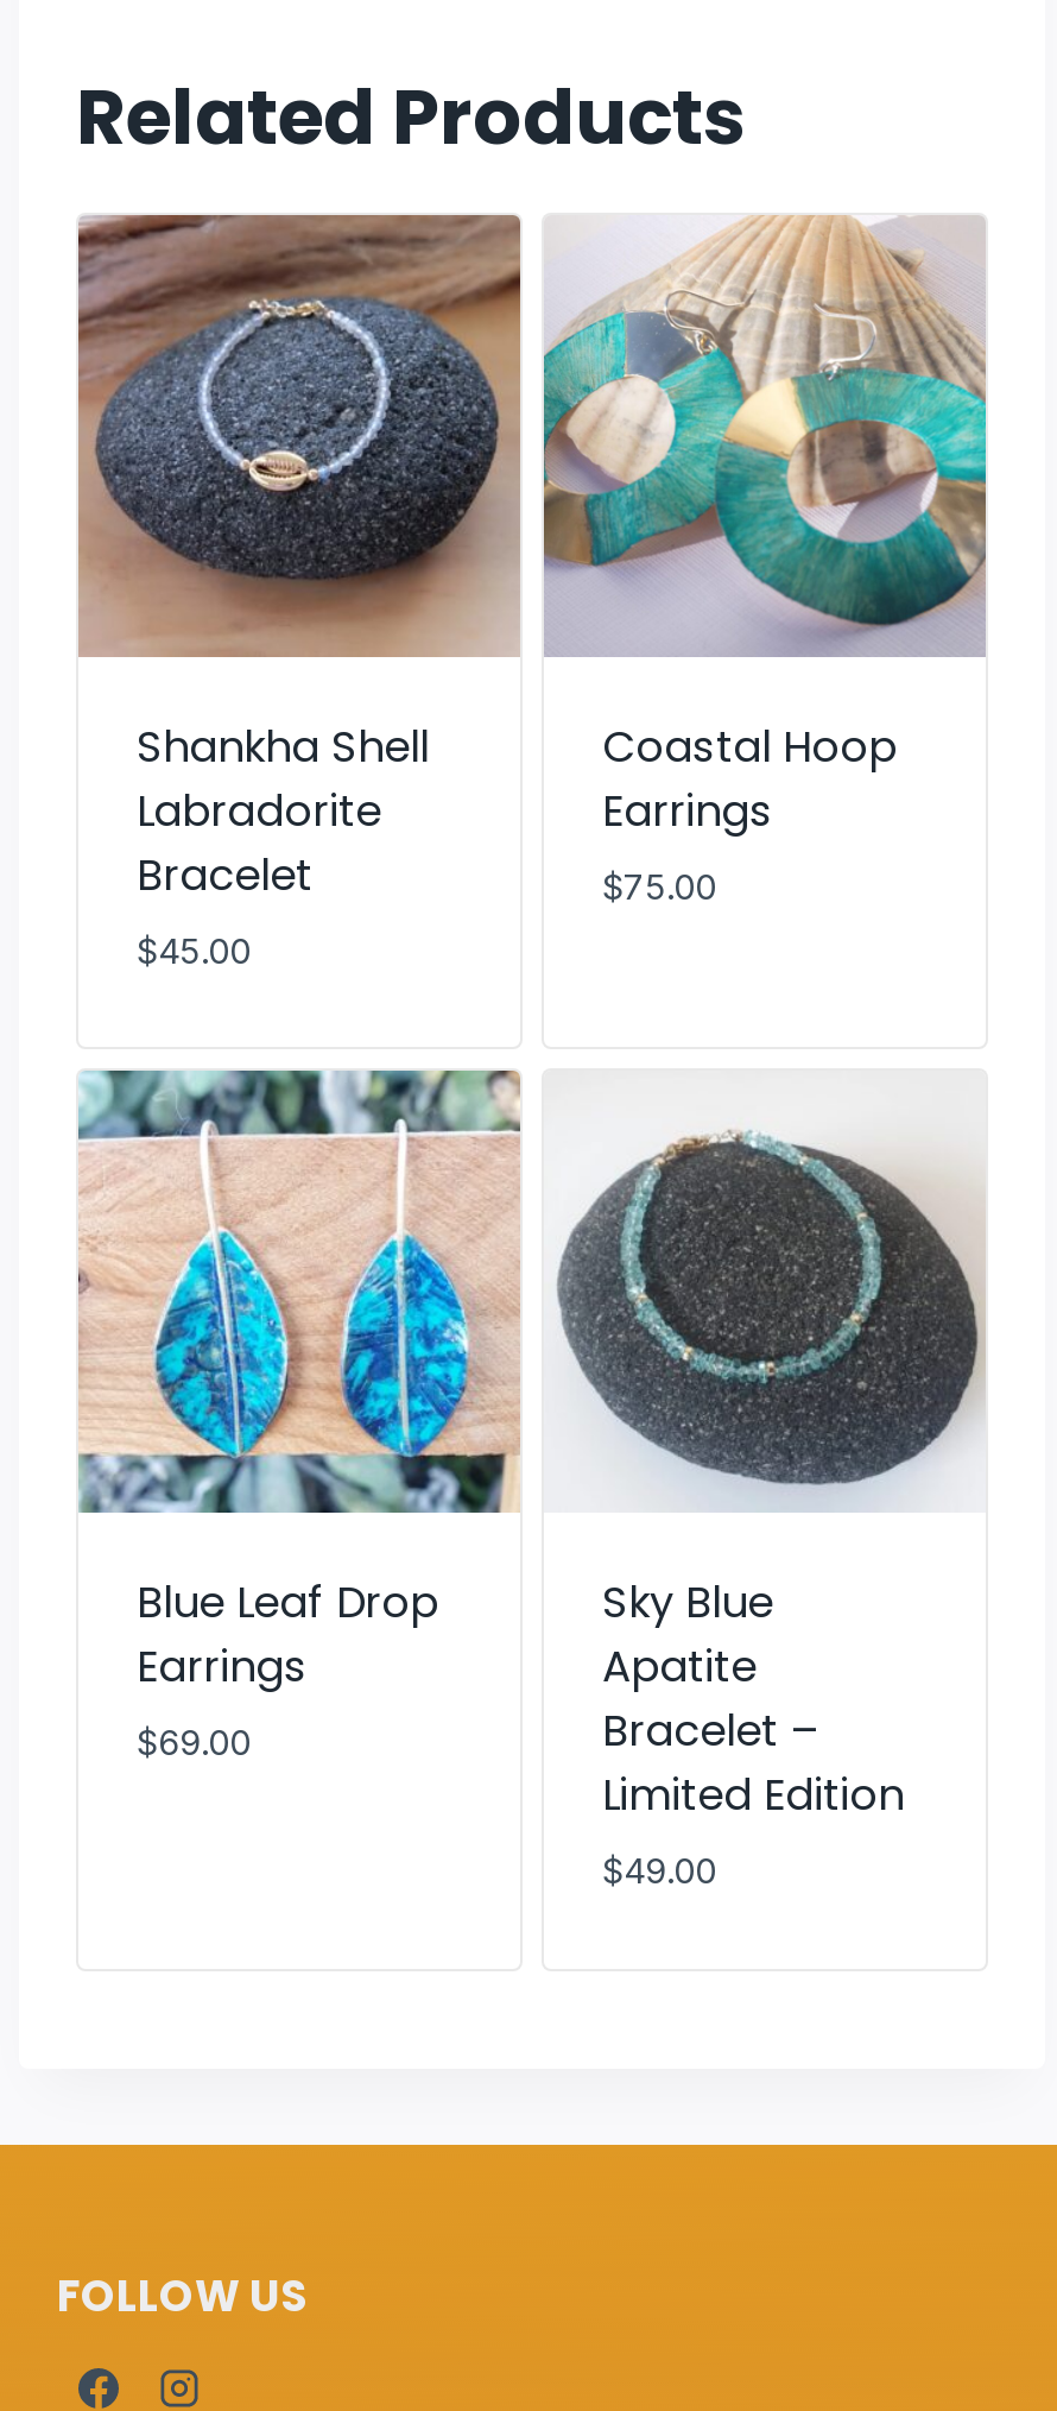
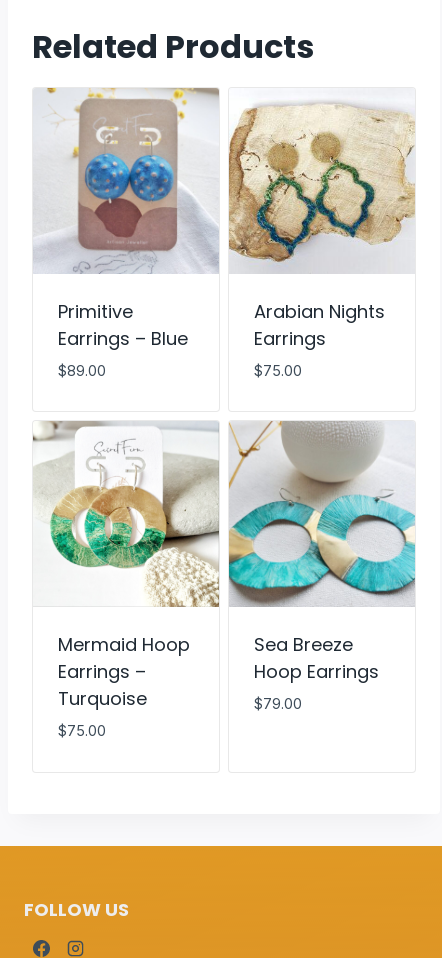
- [image]
- Shankha Shell
- Labradorite
- Bracelet
- $45.00
+ [image]
+ Primitive
+ Earrings – Blue
+ $89.00

- [image]
- Coastal Hoop
+ [image]
+ Arabian Nights

- [image]
- Blue Leaf Drop
- Earrings
- $69.00
+ [image]
+ Mermaid Hoop
+ Earrings –
+ Turquoise
+ $75.00

- [image]
- Sky Blue
- Apatite
- Bracelet –
- Limited Edition
- $49.00
+ [image]
+ Sea Breeze
+ Hoop Earrings
+ $79.00
